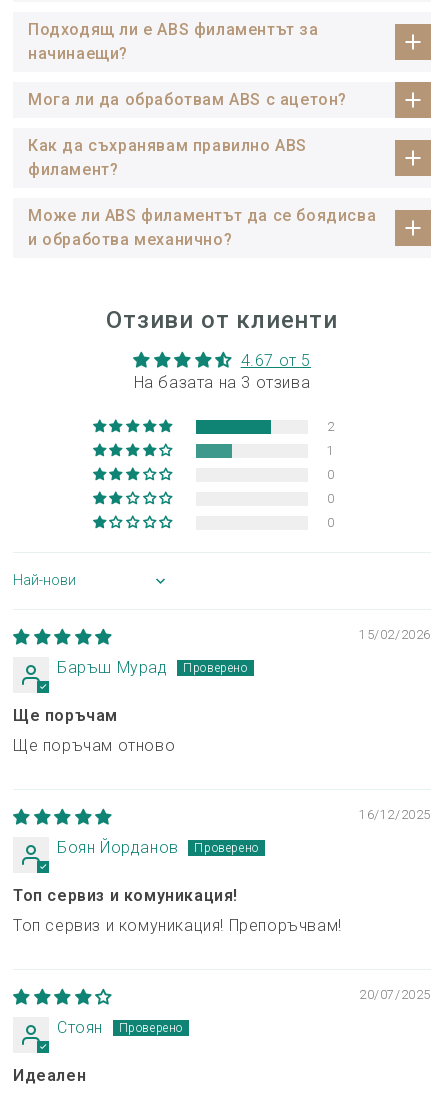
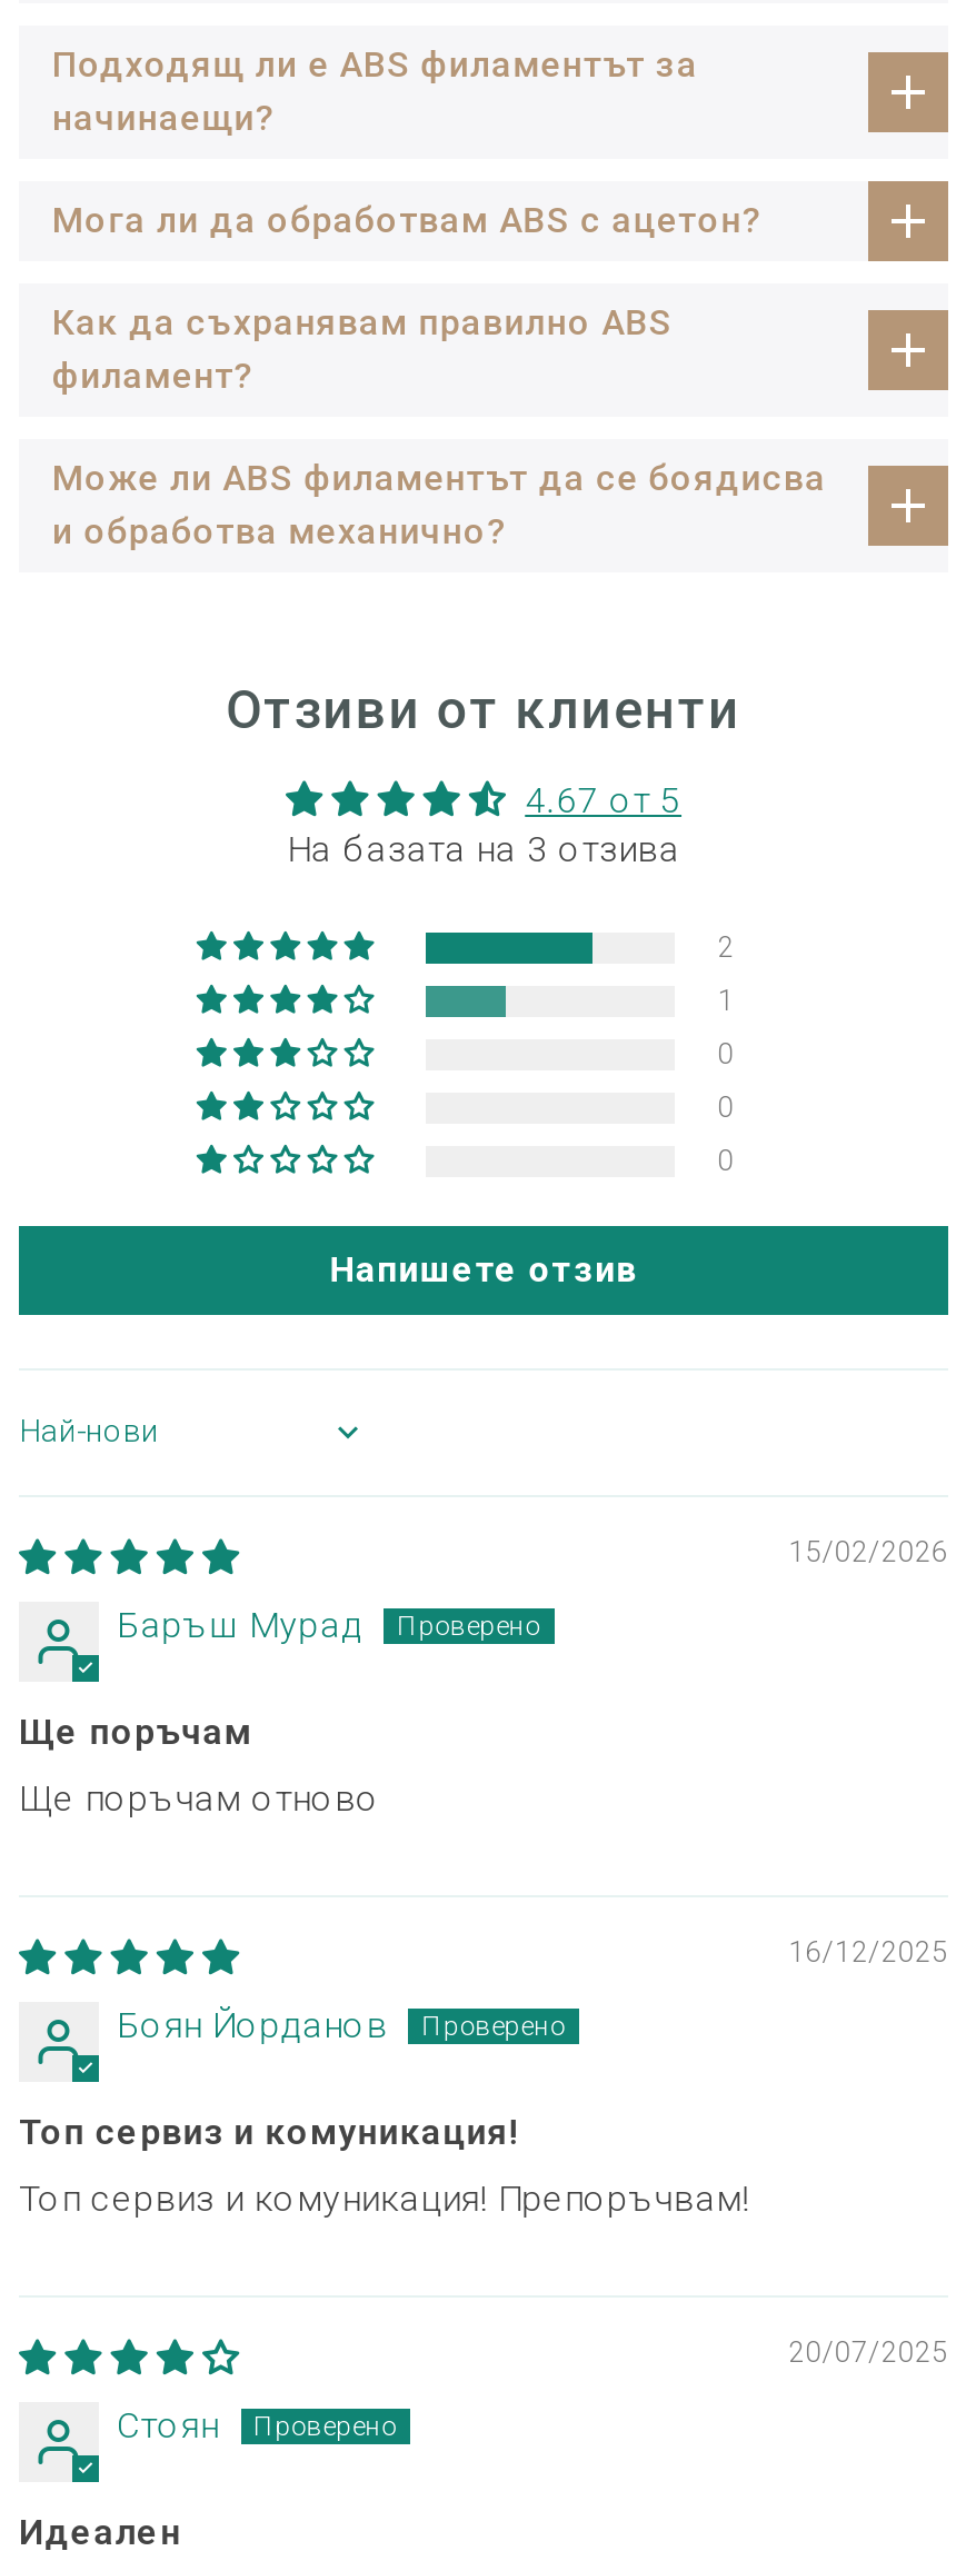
+ Напишете отзив
